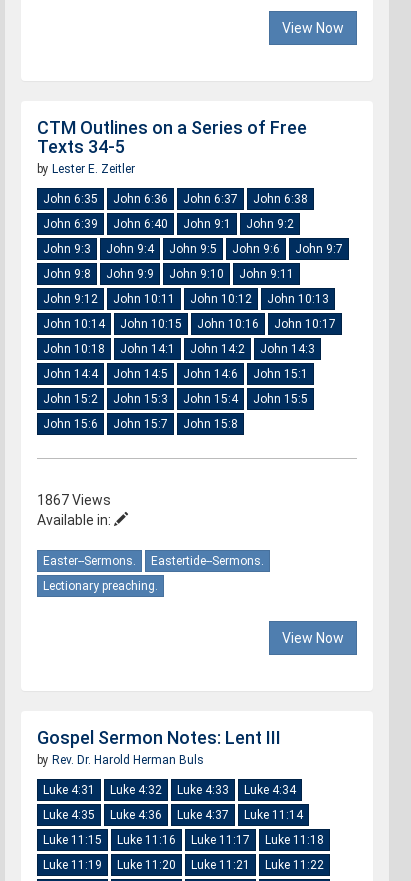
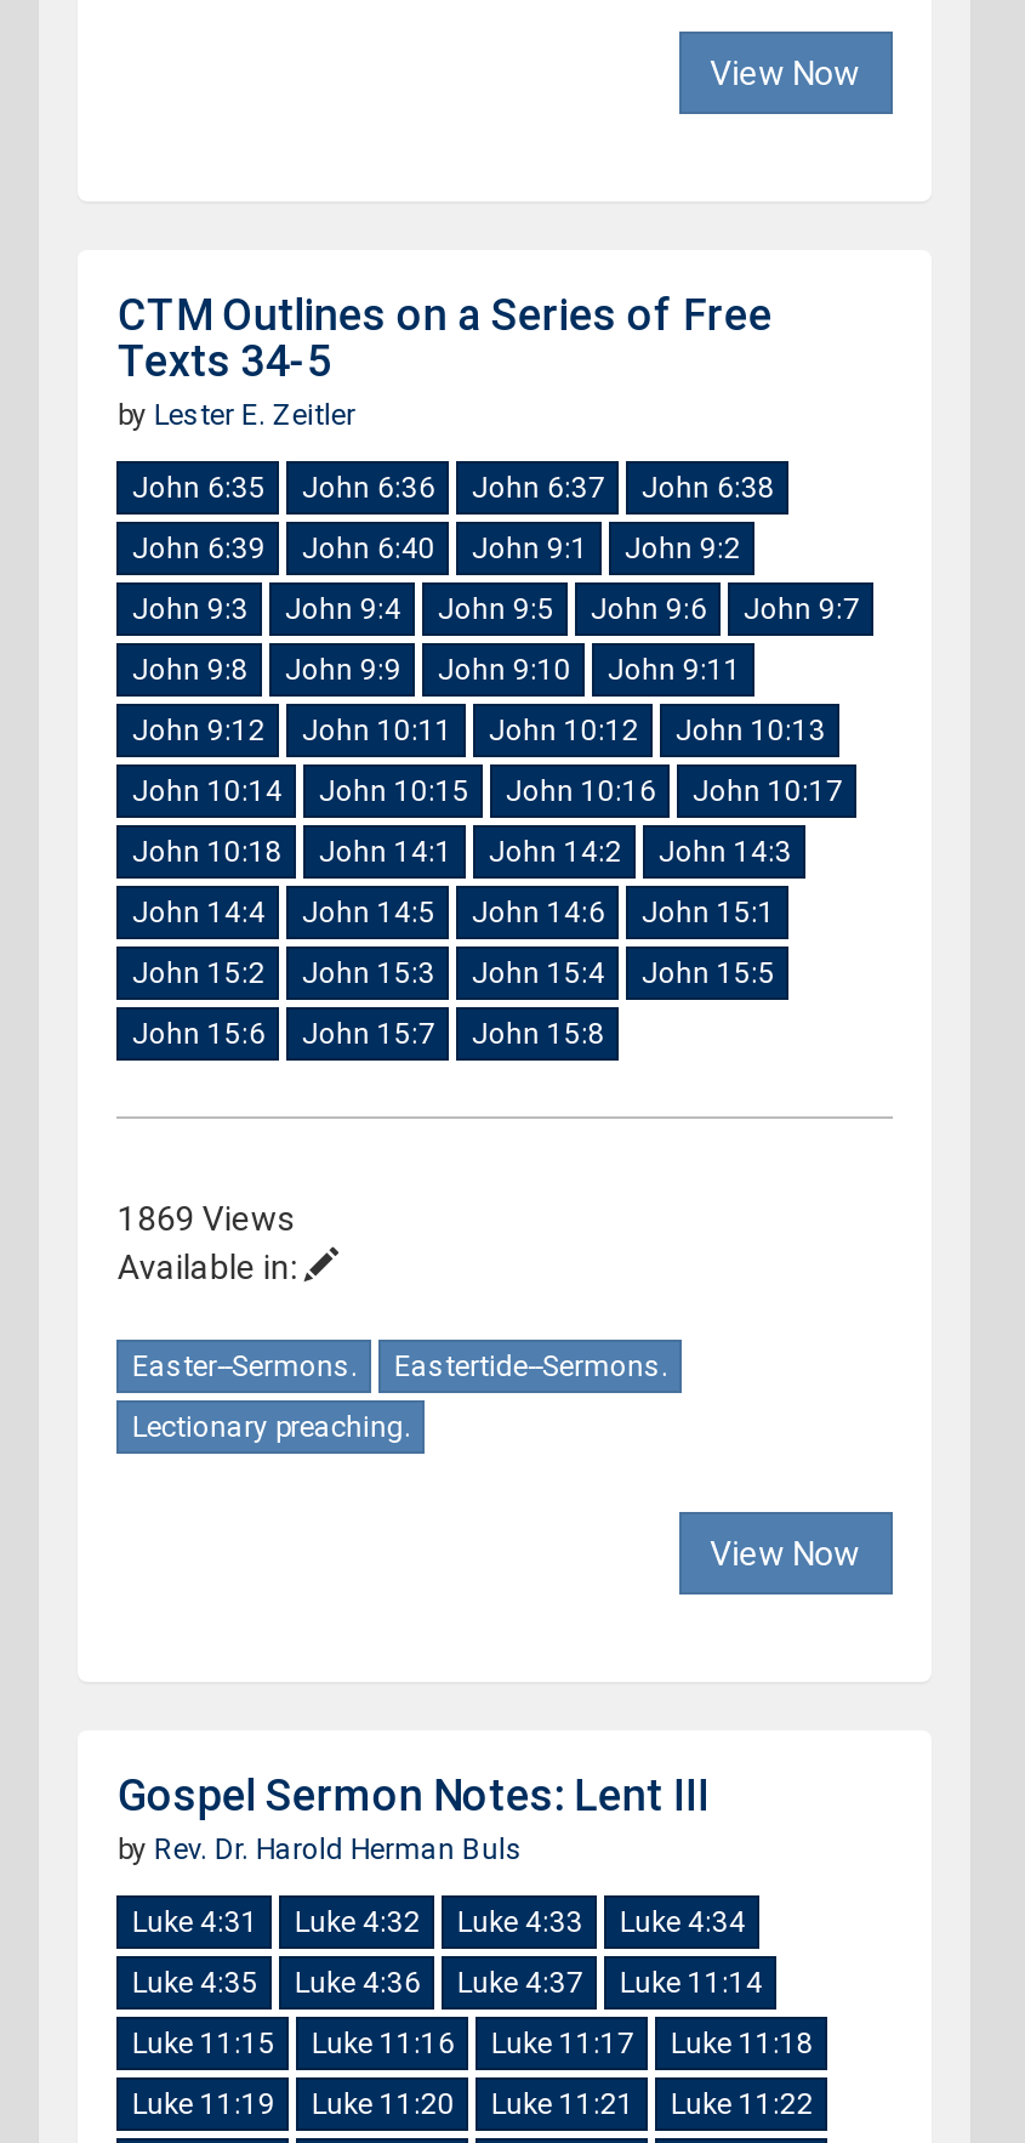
- 1867 Views
+ 1869 Views
